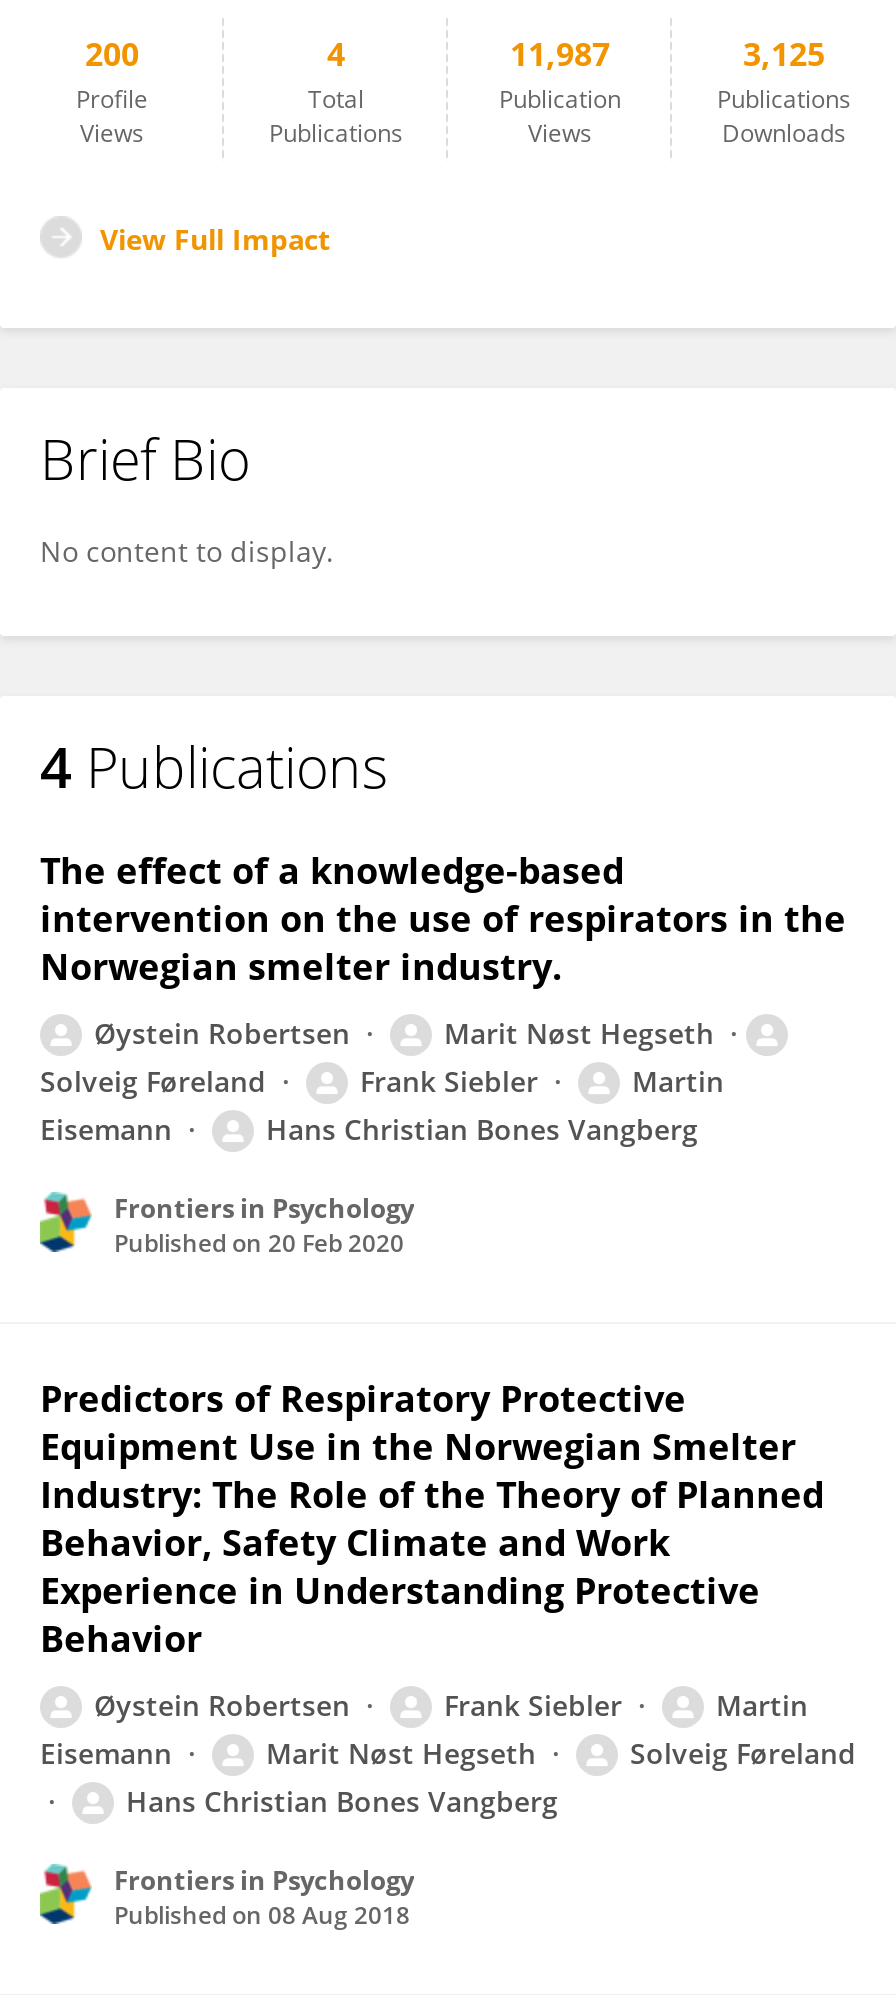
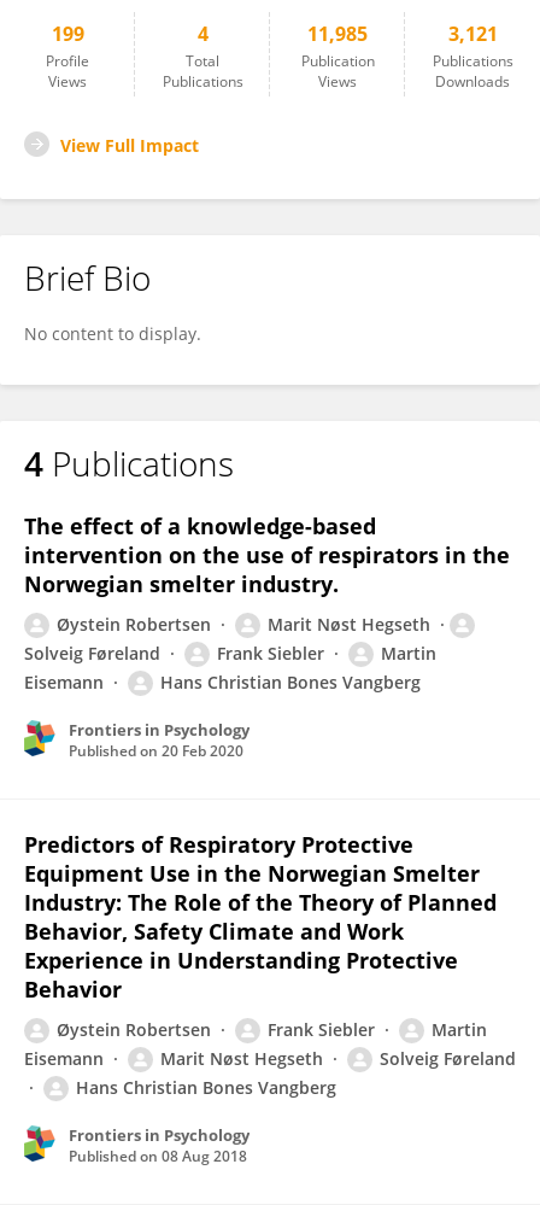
- 200
+ 199

- 11,987
+ 11,985

- 3,125
+ 3,121
